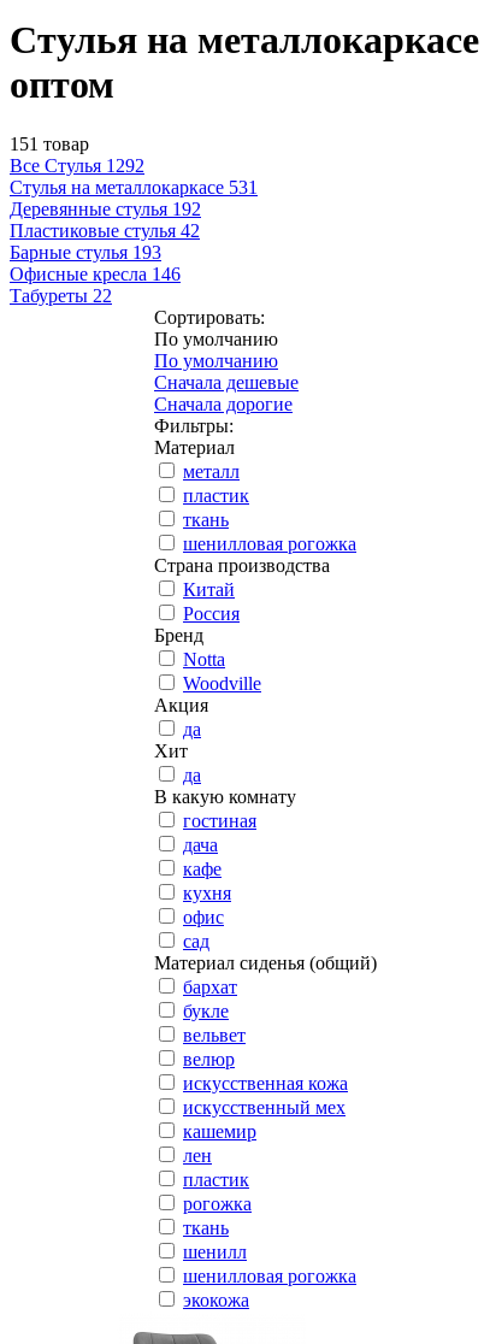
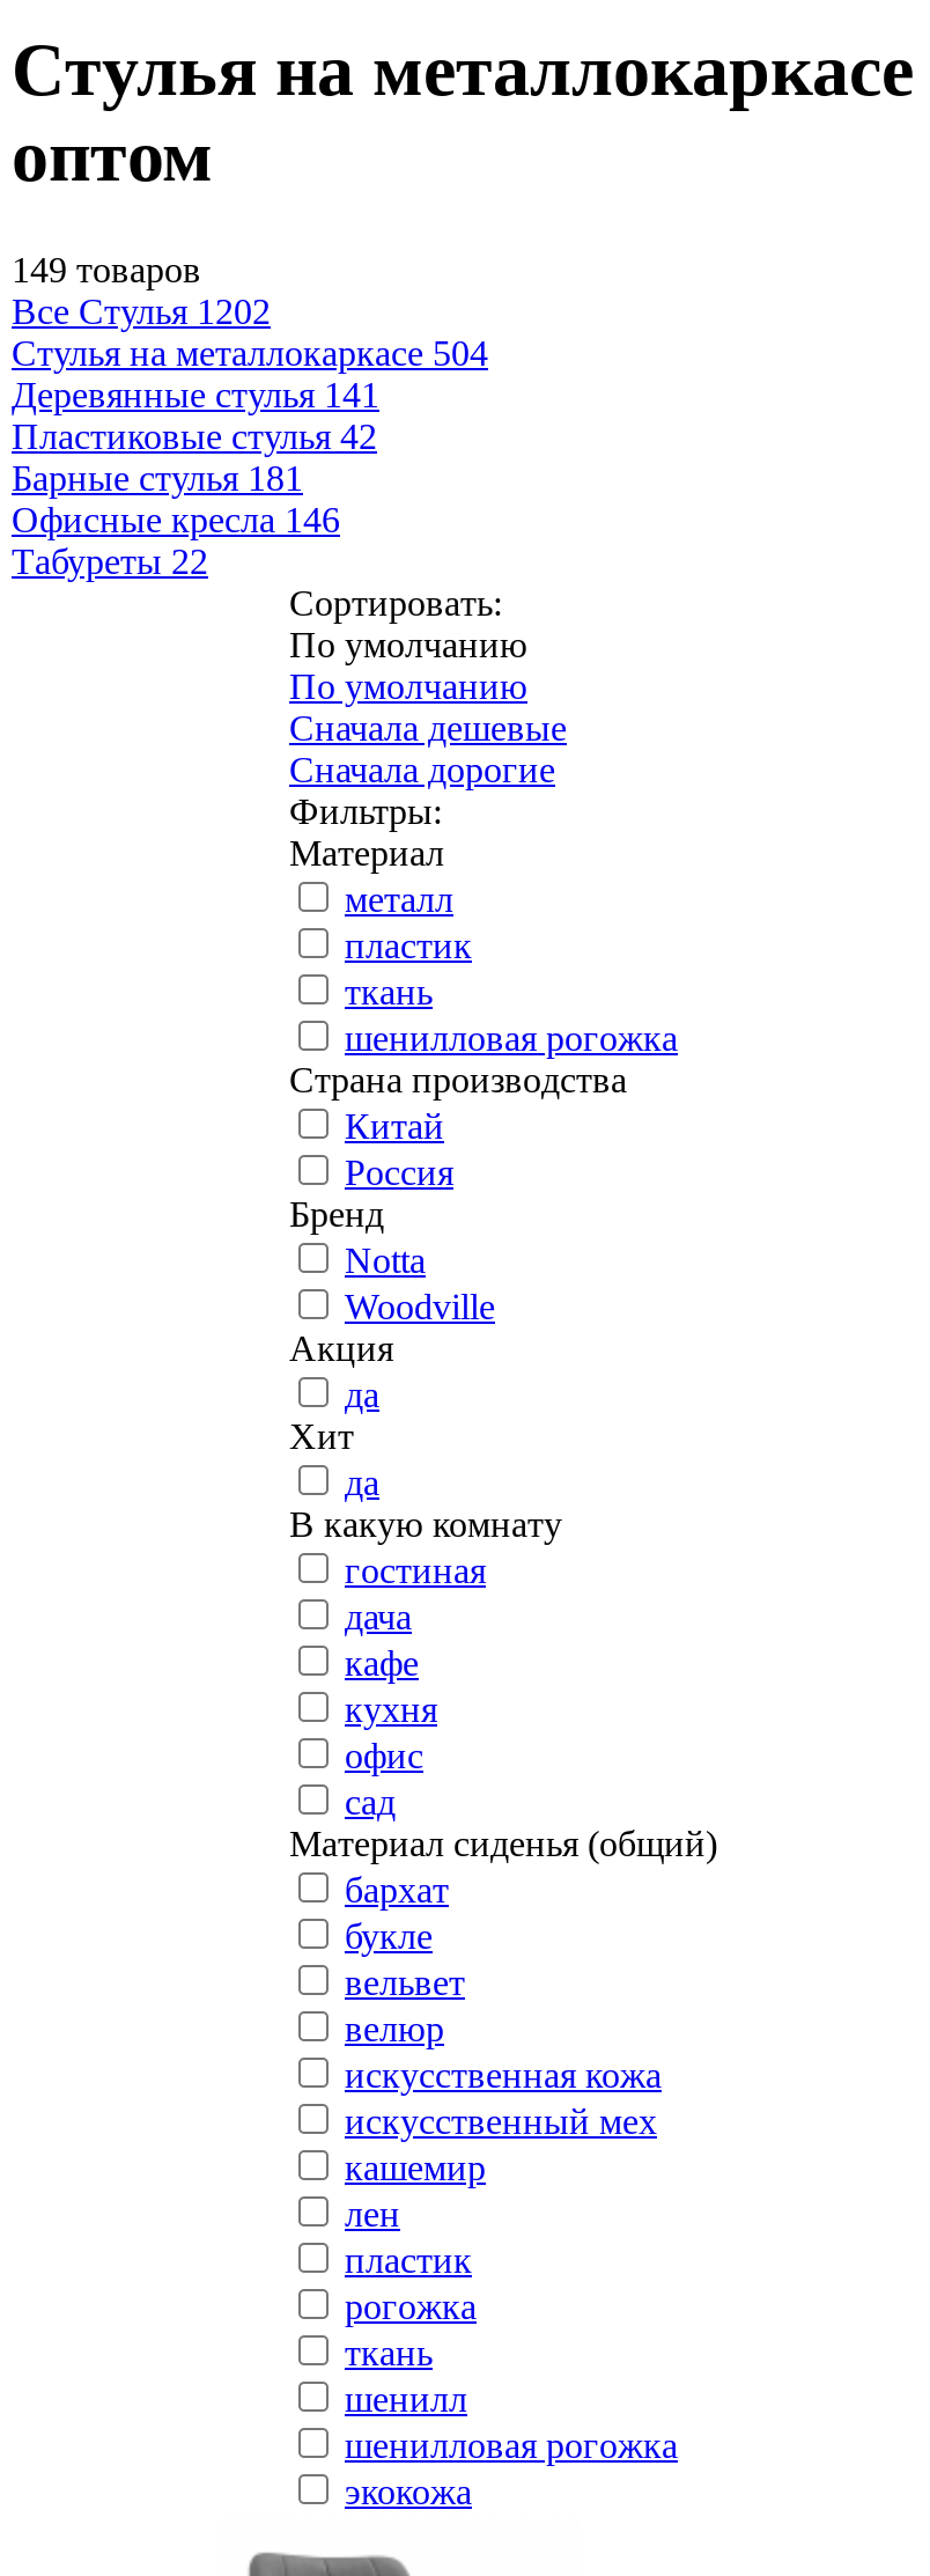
- 151 товар
- Все Стулья 1292
- Стулья на металлокаркасе 531
- Деревянные стулья 192
+ 149 товаров
+ Все Стулья 1202
+ Стулья на металлокаркасе 504
+ Деревянные стулья 141

- Барные стулья 193
+ Барные стулья 181
